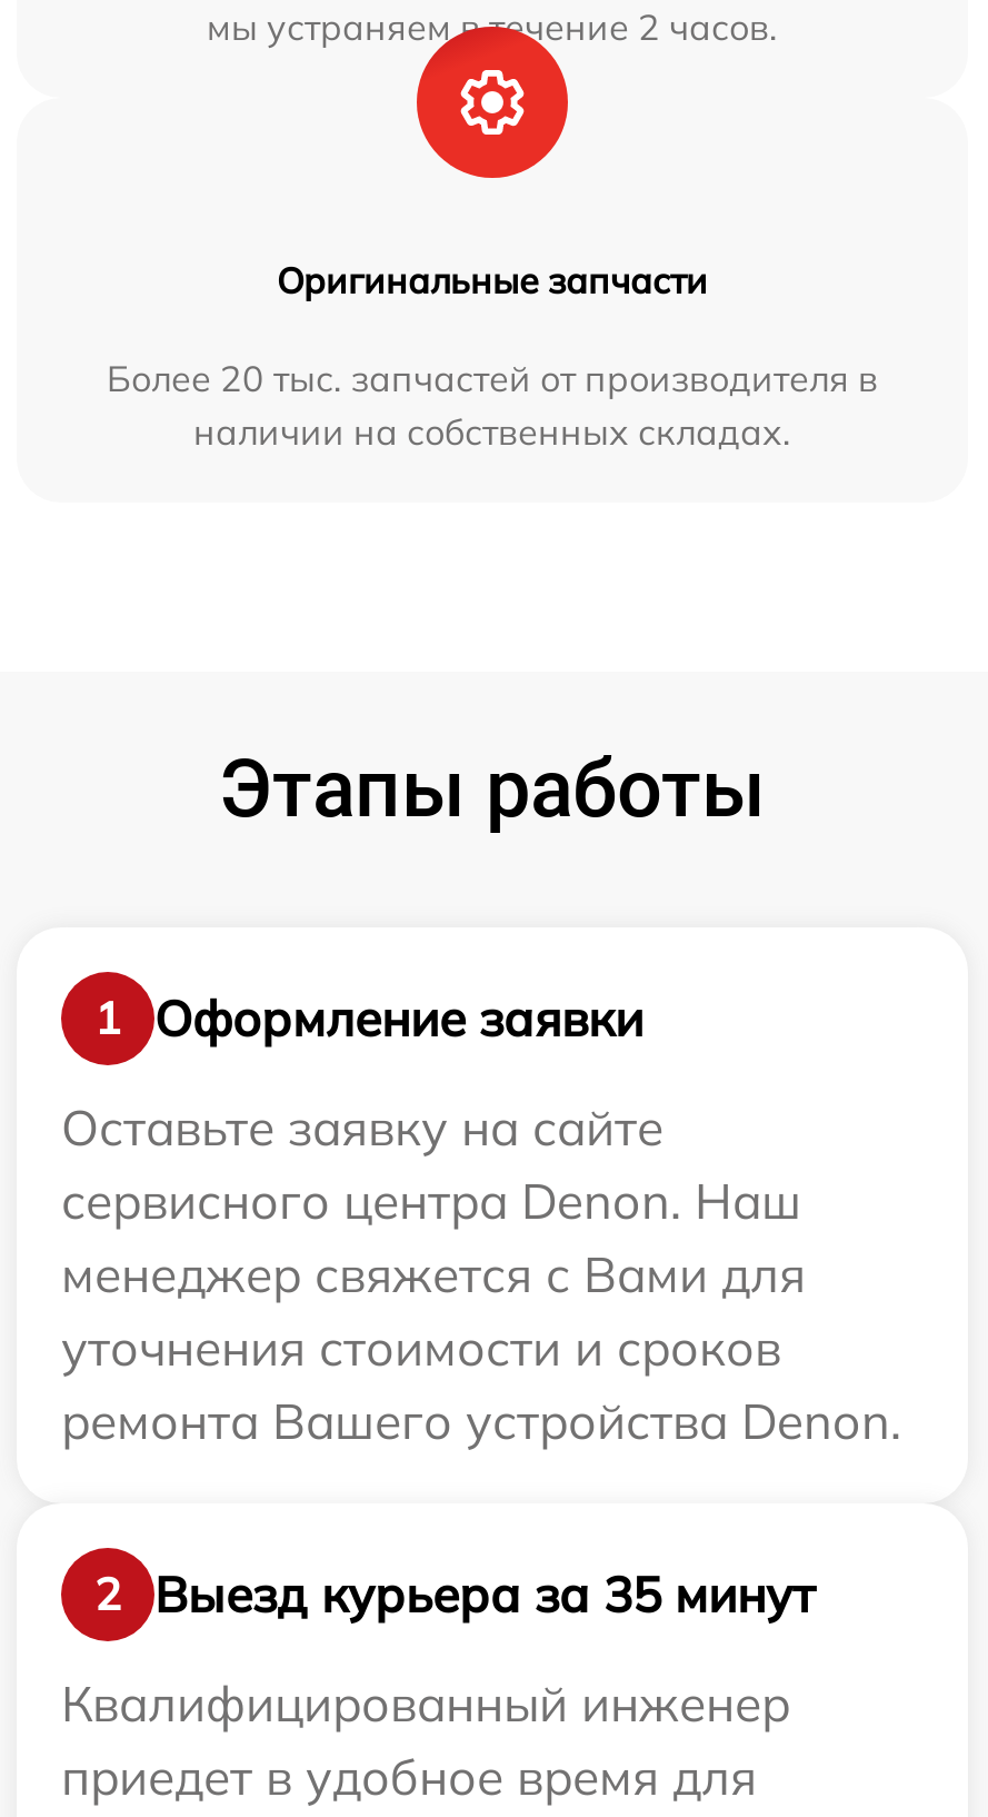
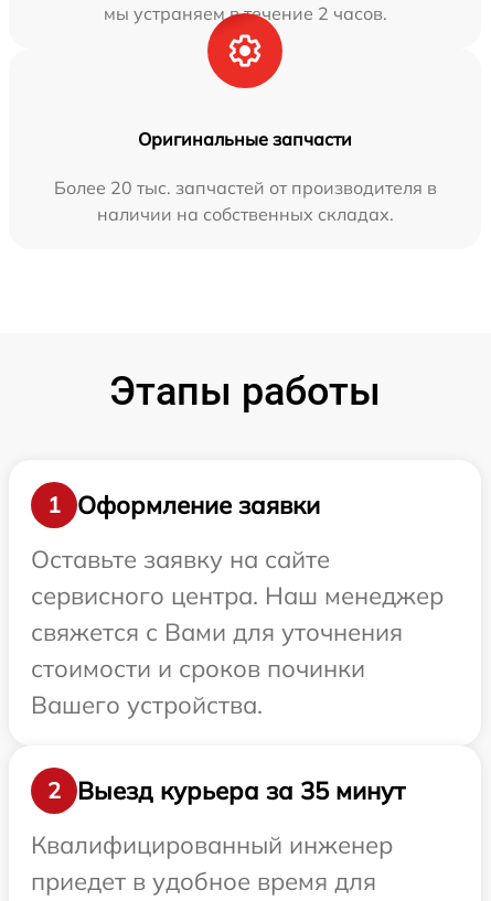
- сервисного центра Denon. Наш
- менеджер свяжется с Вами для
- уточнения стоимости и сроков
- ремонта Вашего устройства Denon.
+ сервисного центра. Наш менеджер
+ свяжется с Вами для уточнения
+ стоимости и сроков починки
+ Вашего устройства.
